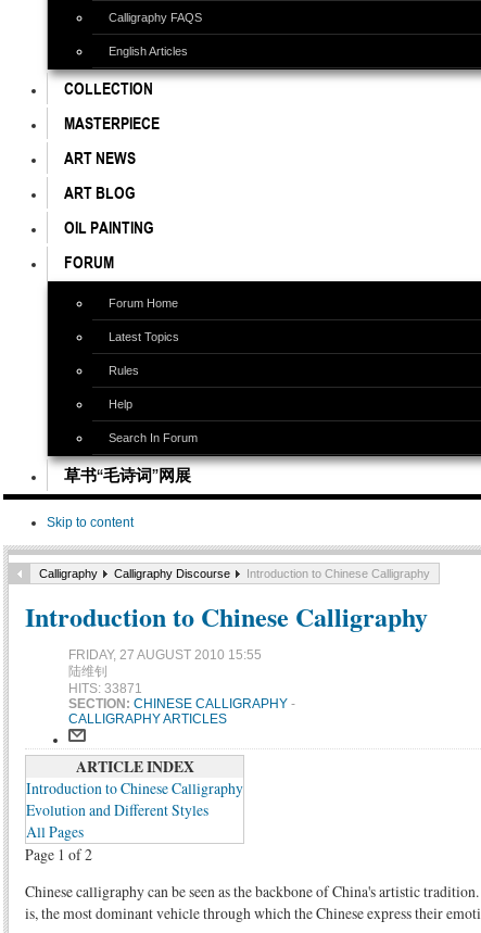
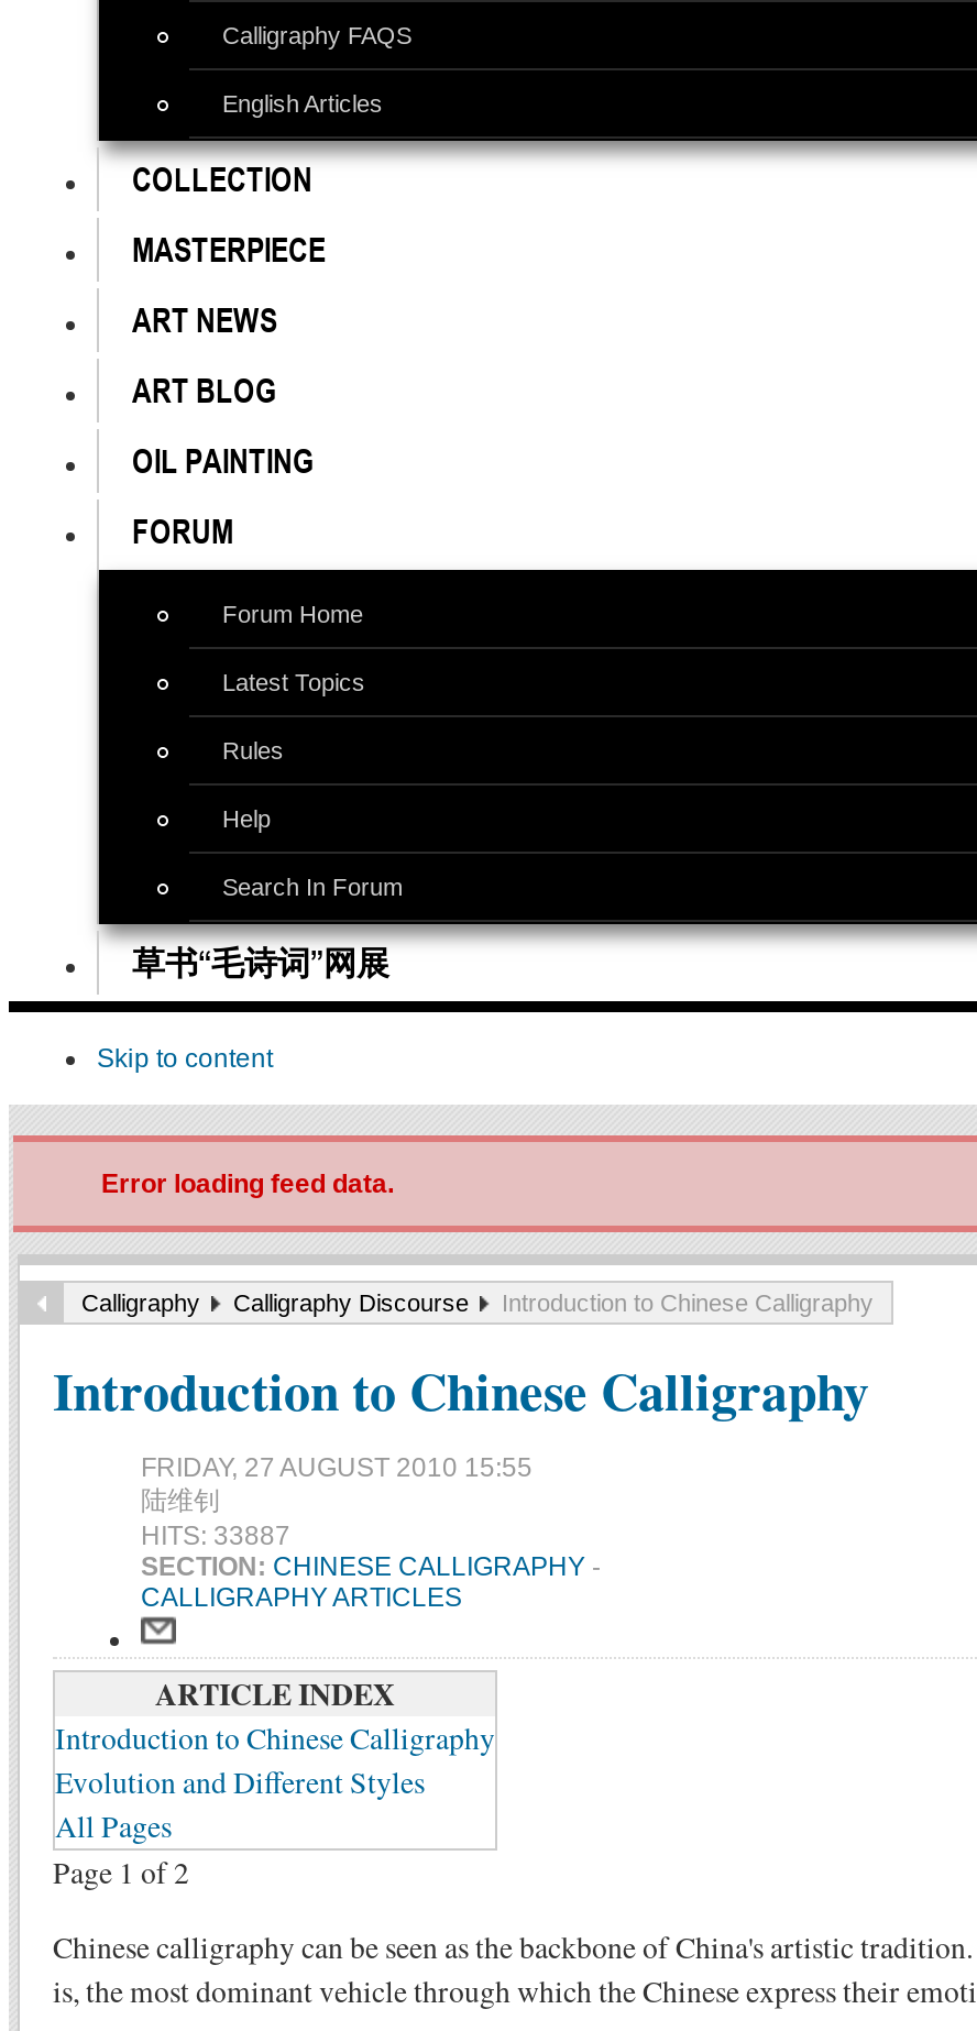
+ Error loading feed data.

- HITS: 33871
+ HITS: 33887
